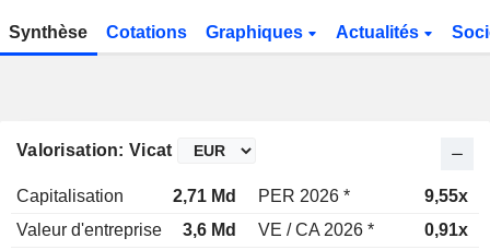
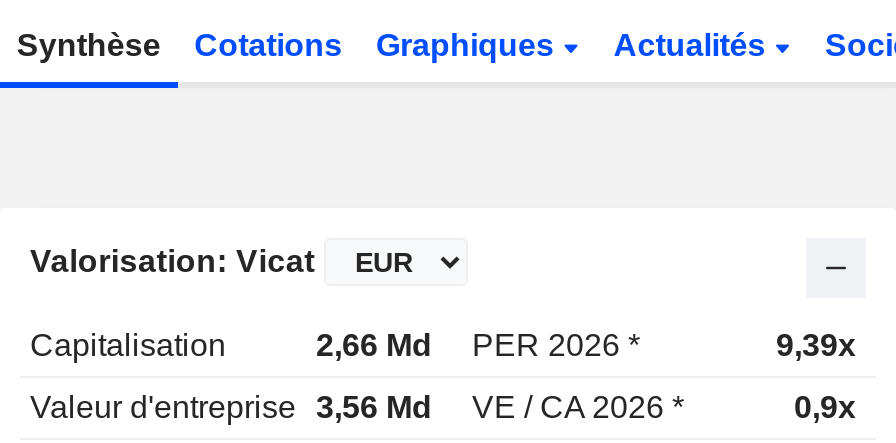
- 2,71 Md PER 2026 *
+ 2,66 Md PER 2026 *

- 9,55x
+ 9,39x

- Valeur d'entreprise
- 3,6 Md
+ Valeur d'entreprise 3,56 Md

- 0,91x
+ 0,9x
